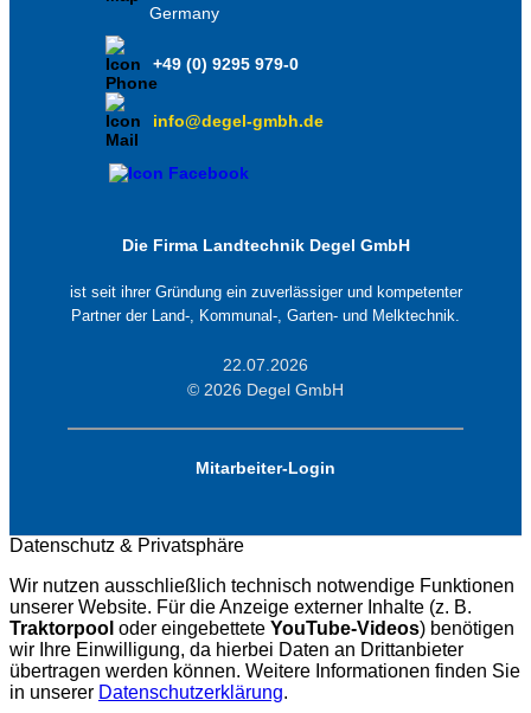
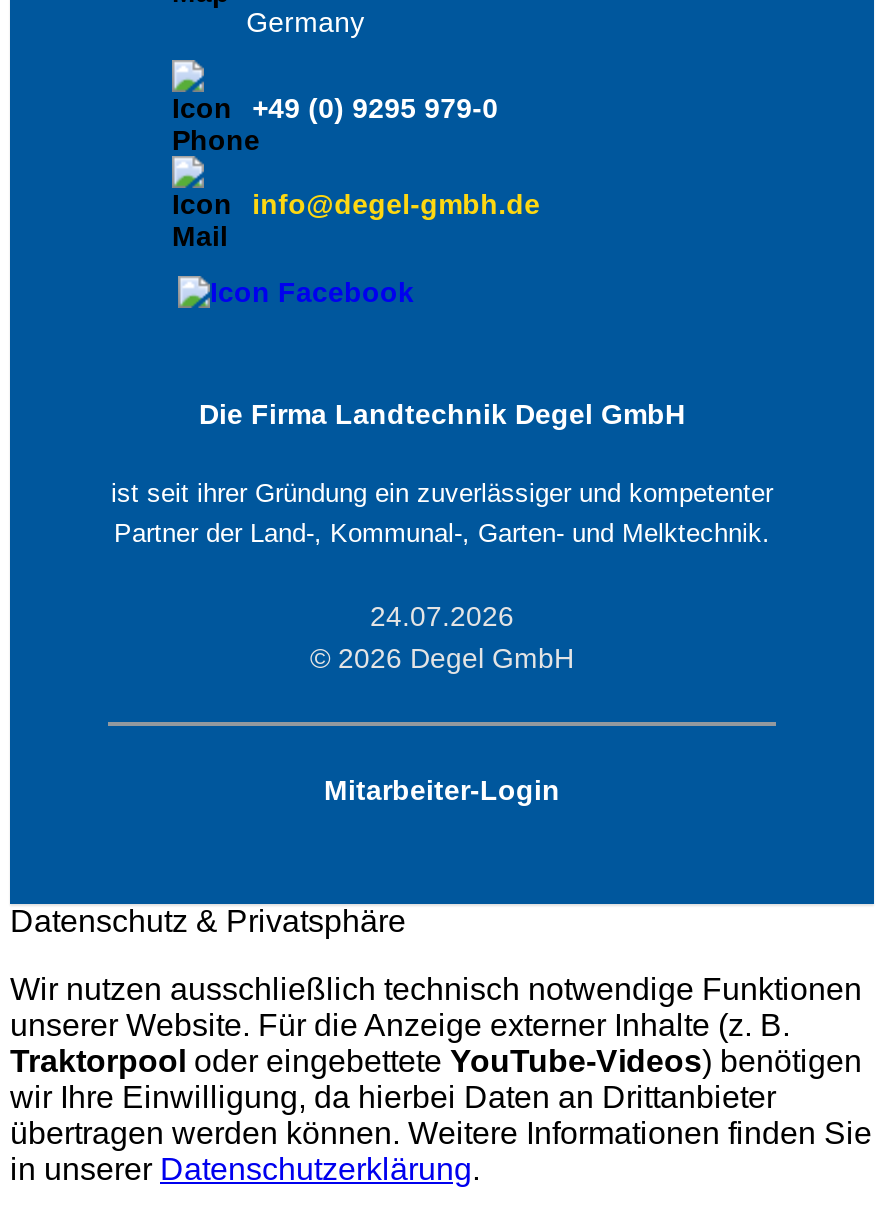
- 22.07.2026
+ 24.07.2026
